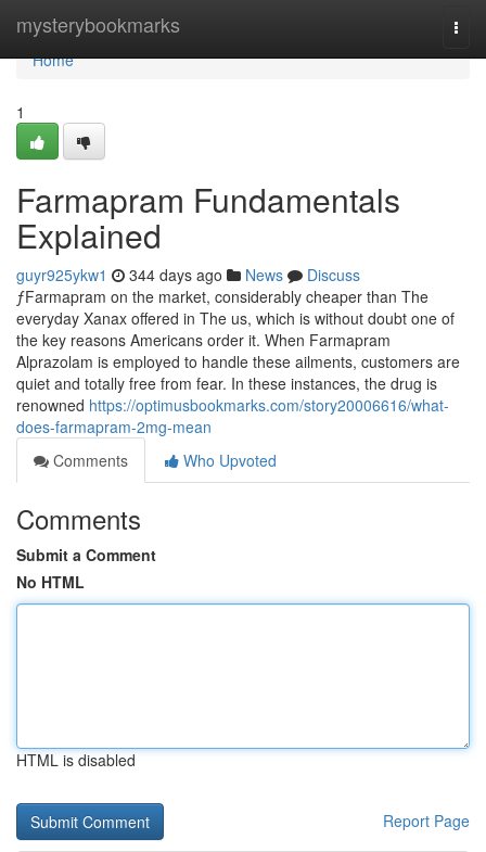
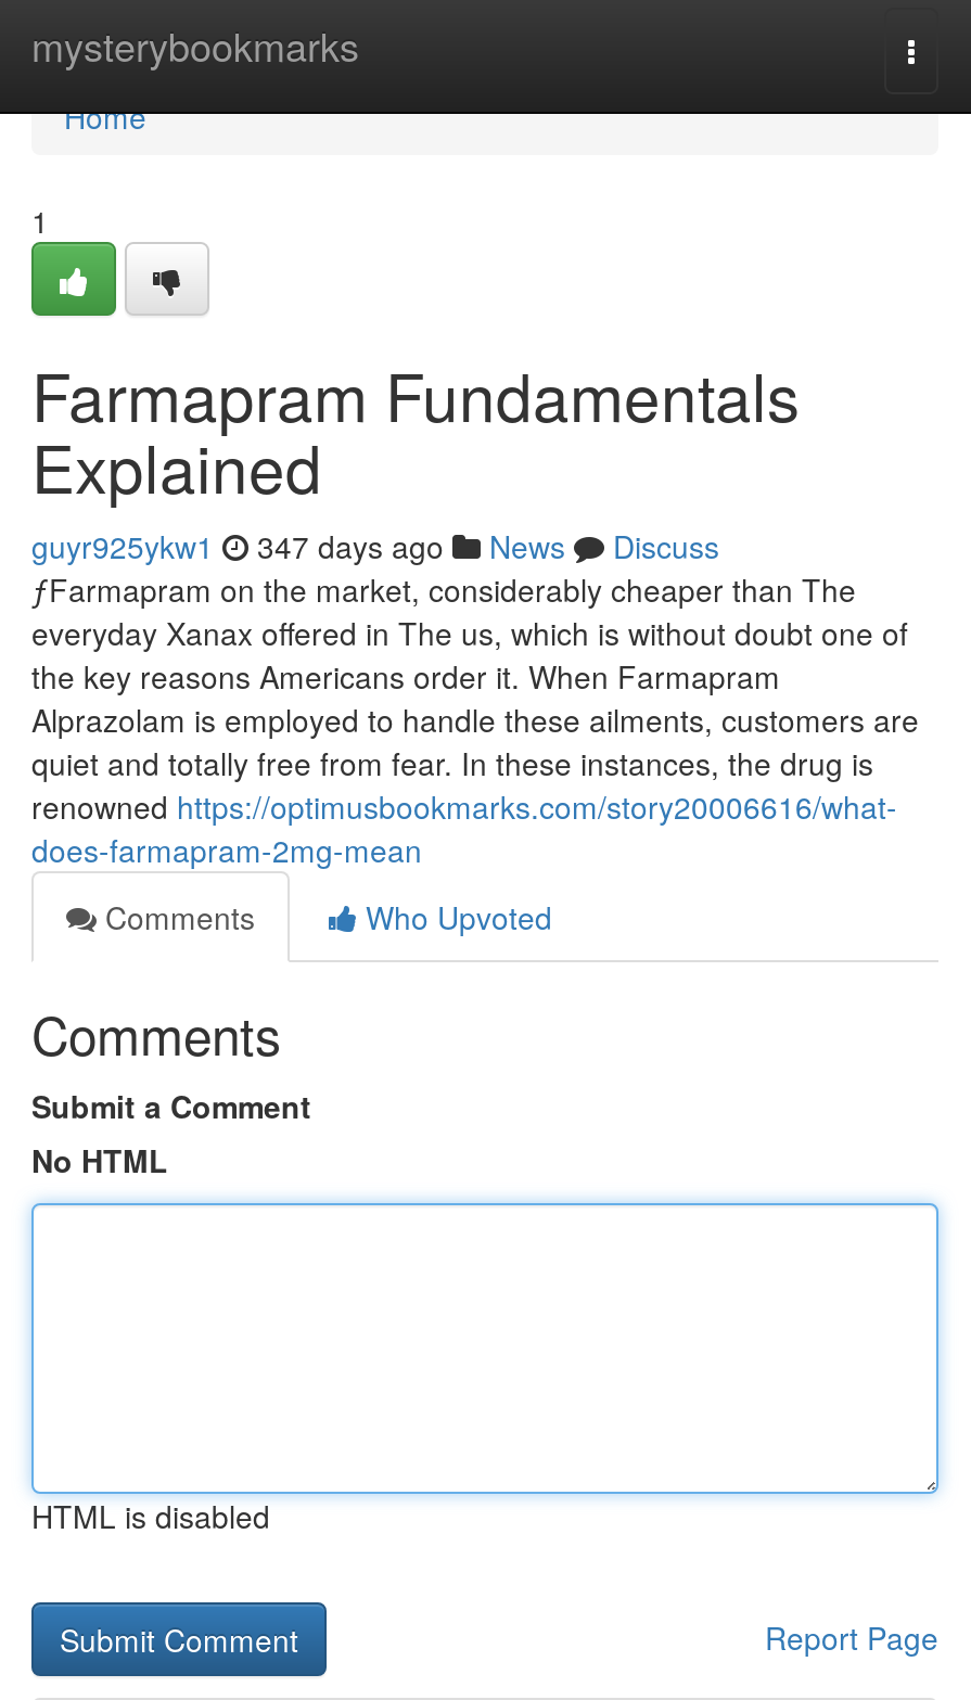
- guyr925ykw1 344 days ago News Discuss
+ guyr925ykw1 347 days ago News Discuss
